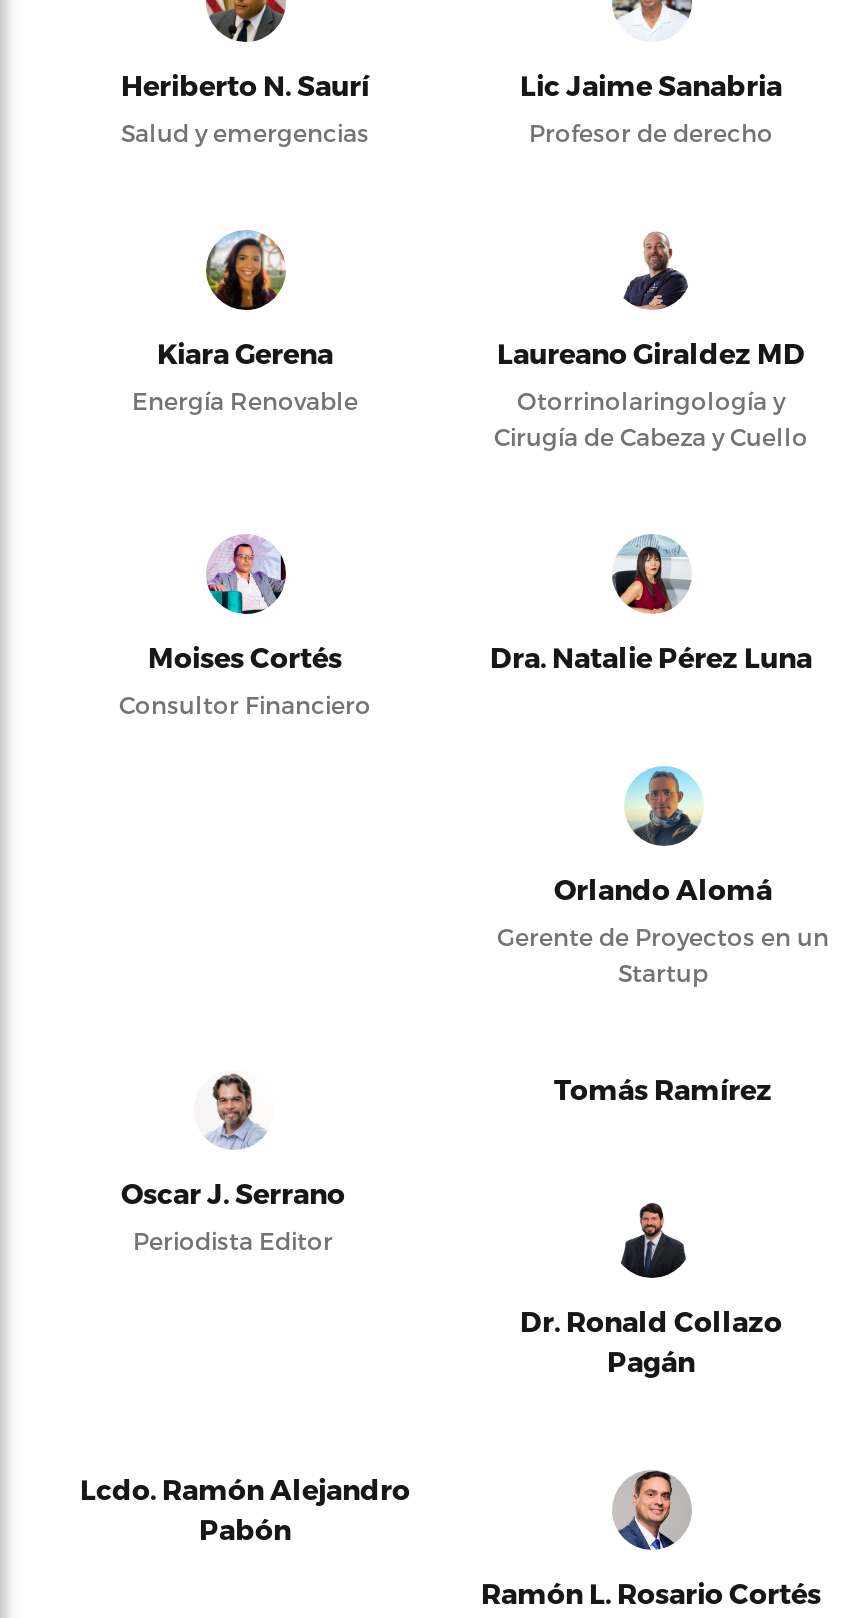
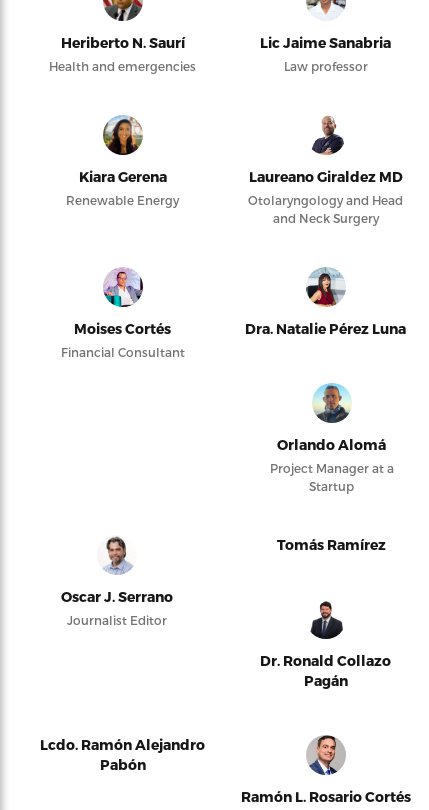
- Salud y emergencias
+ Health and emergencies

- Profesor de derecho
+ Law professor

- Energía Renovable
+ Renewable Energy

- Otorrinolaringología y
- Cirugía de Cabeza y Cuello
+ Otolaryngology and Head
+ and Neck Surgery

- Consultor Financiero
+ Financial Consultant

- Gerente de Proyectos en un
+ Project Manager at a

- Periodista Editor
+ Journalist Editor
